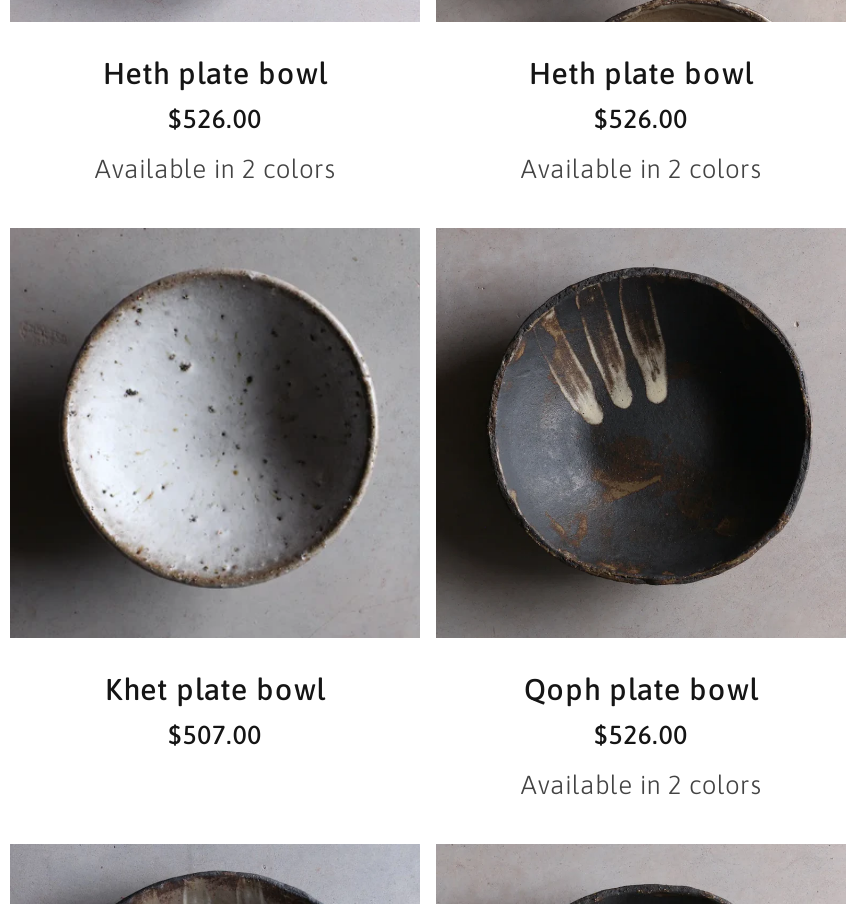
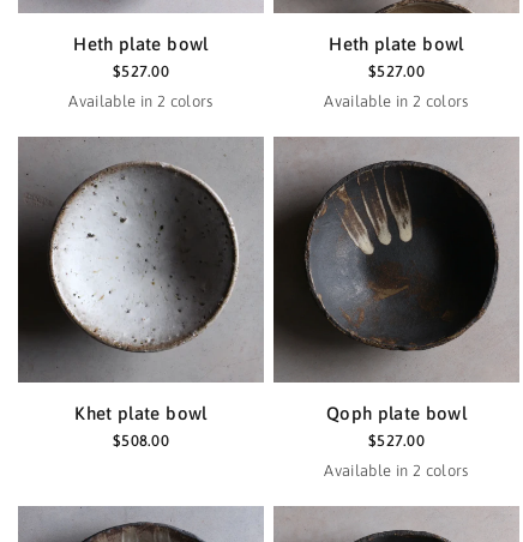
- $526.00
+ $527.00

- $526.00
+ $527.00

- $507.00
+ $508.00

- $526.00
+ $527.00
